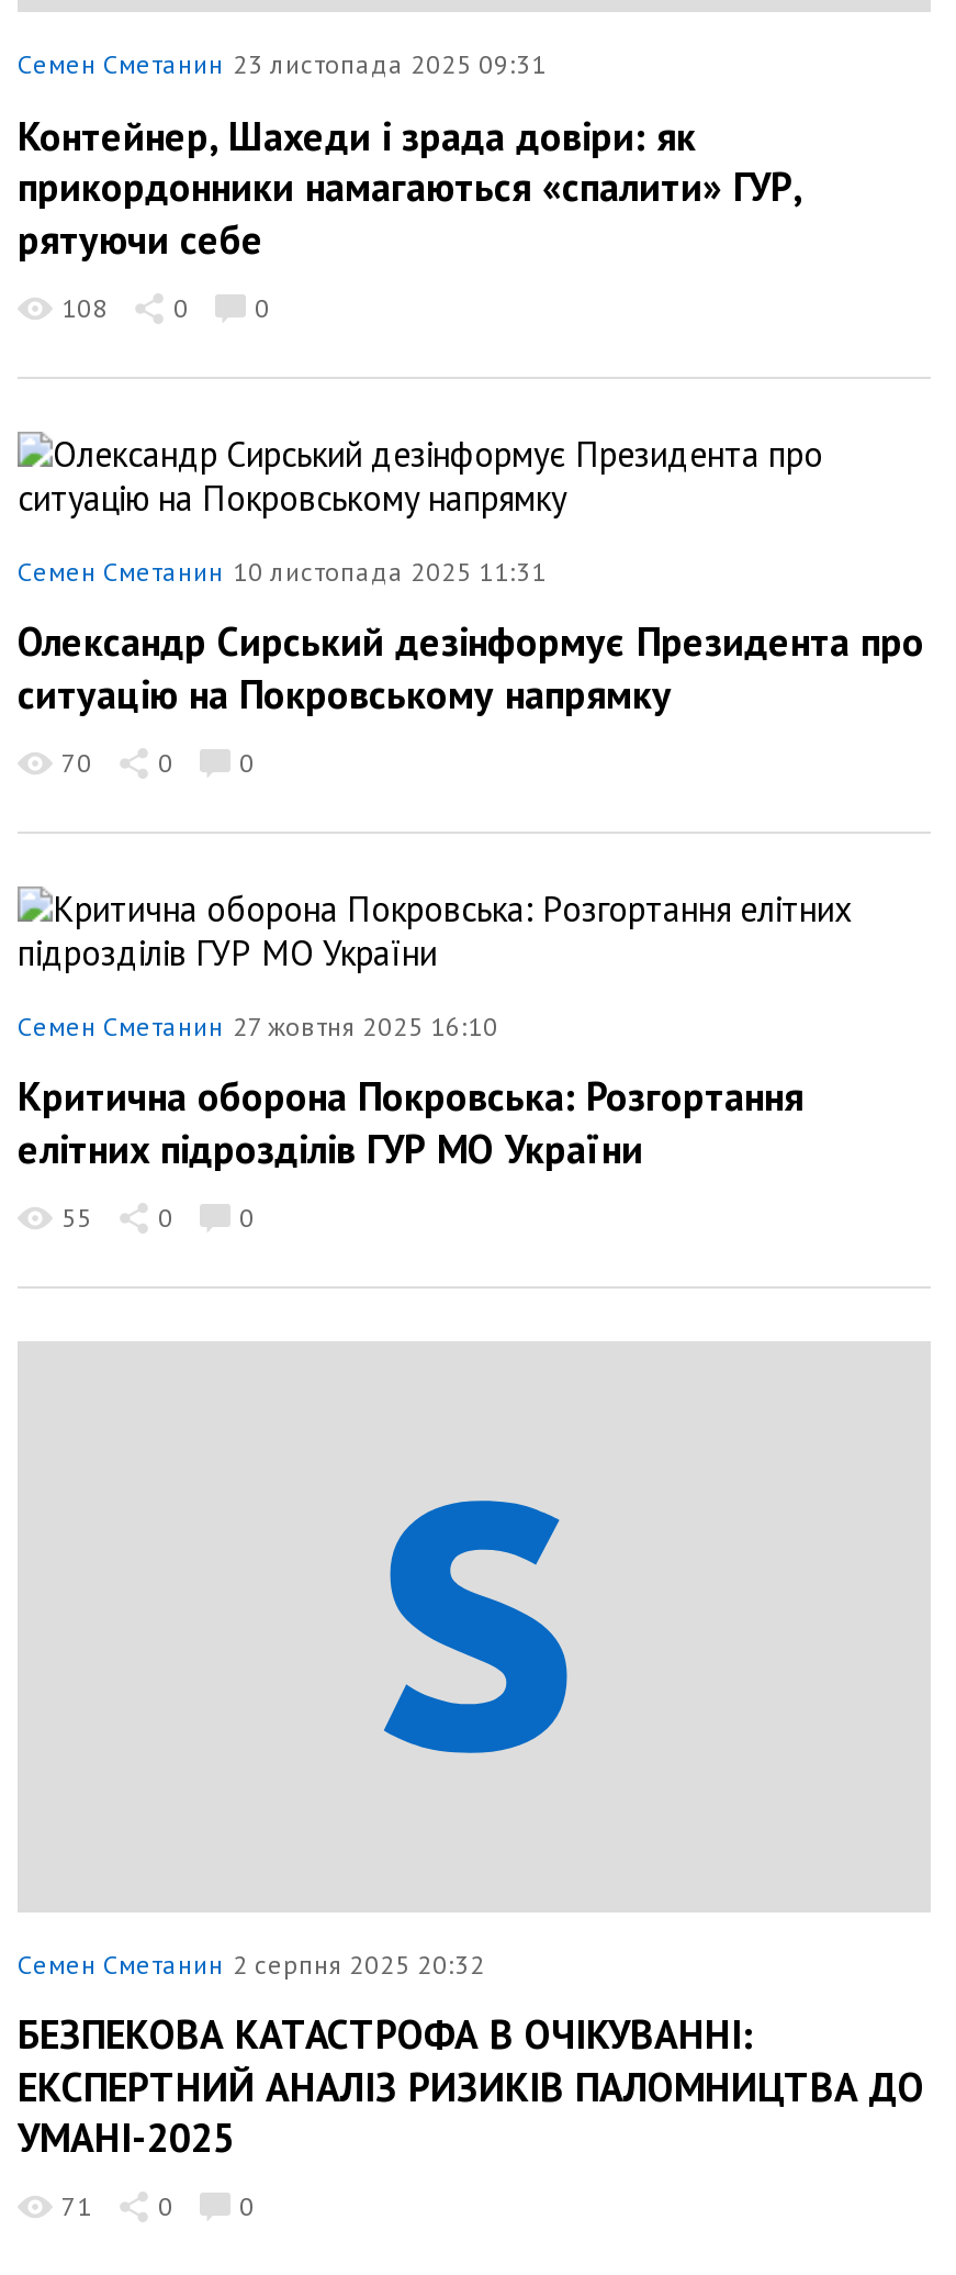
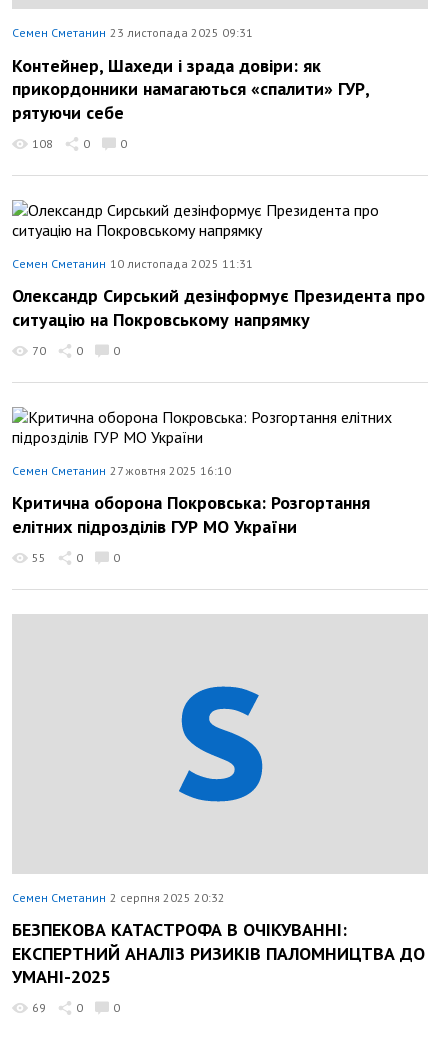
- 71 0 0
+ 69 0 0
